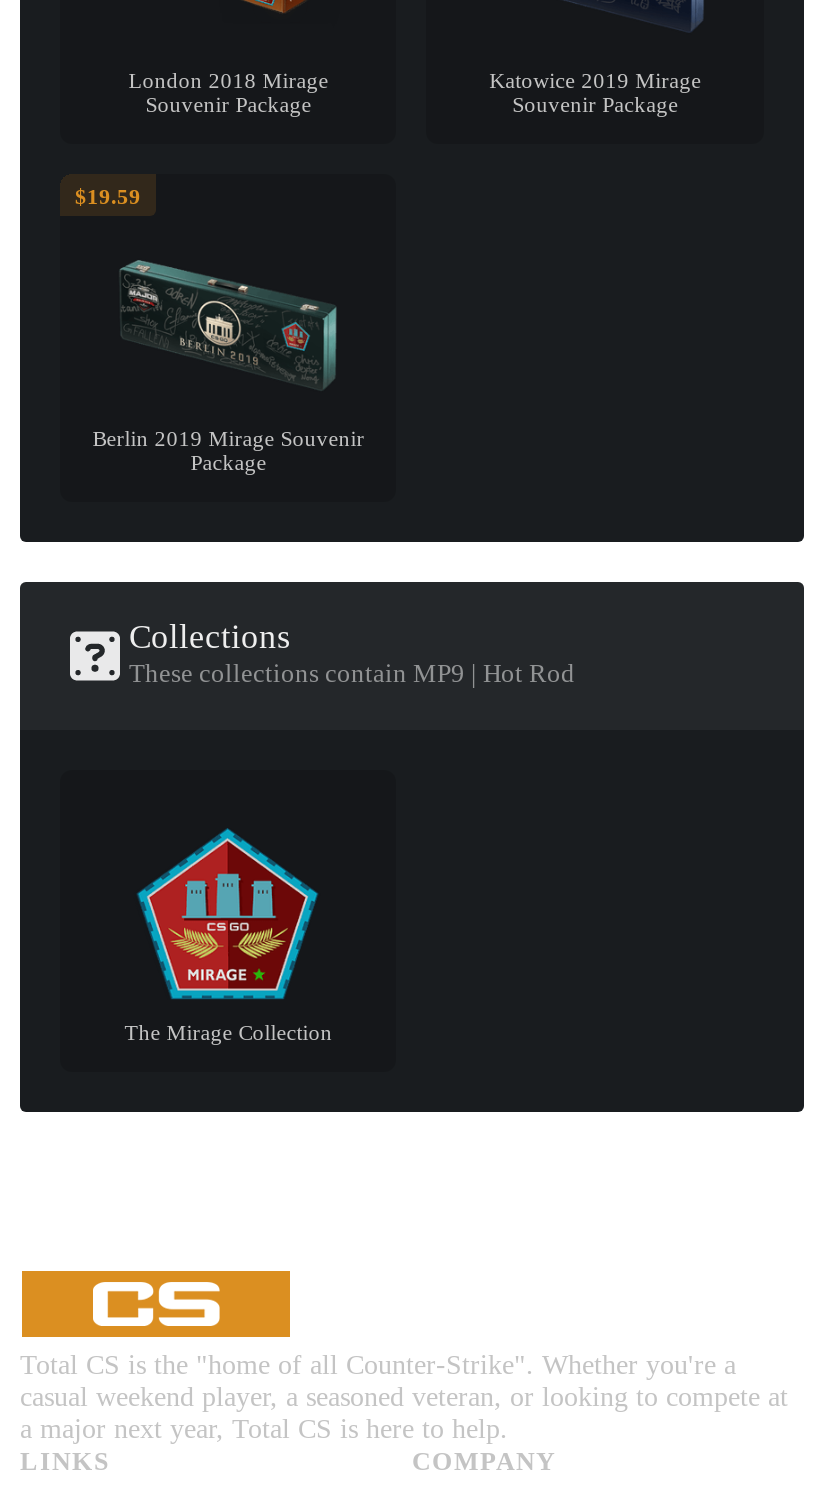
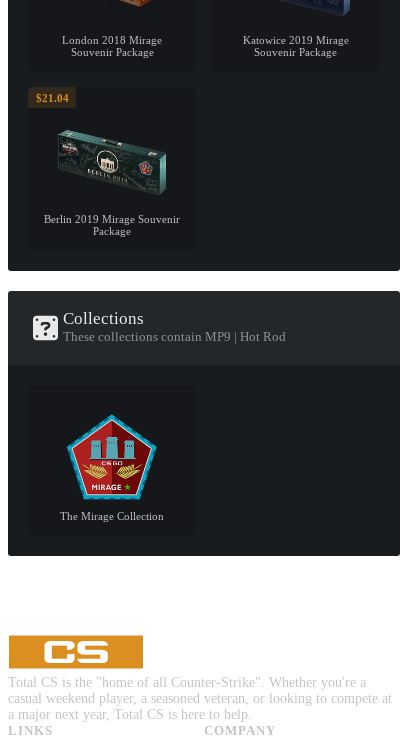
- $19.59
+ $21.04
